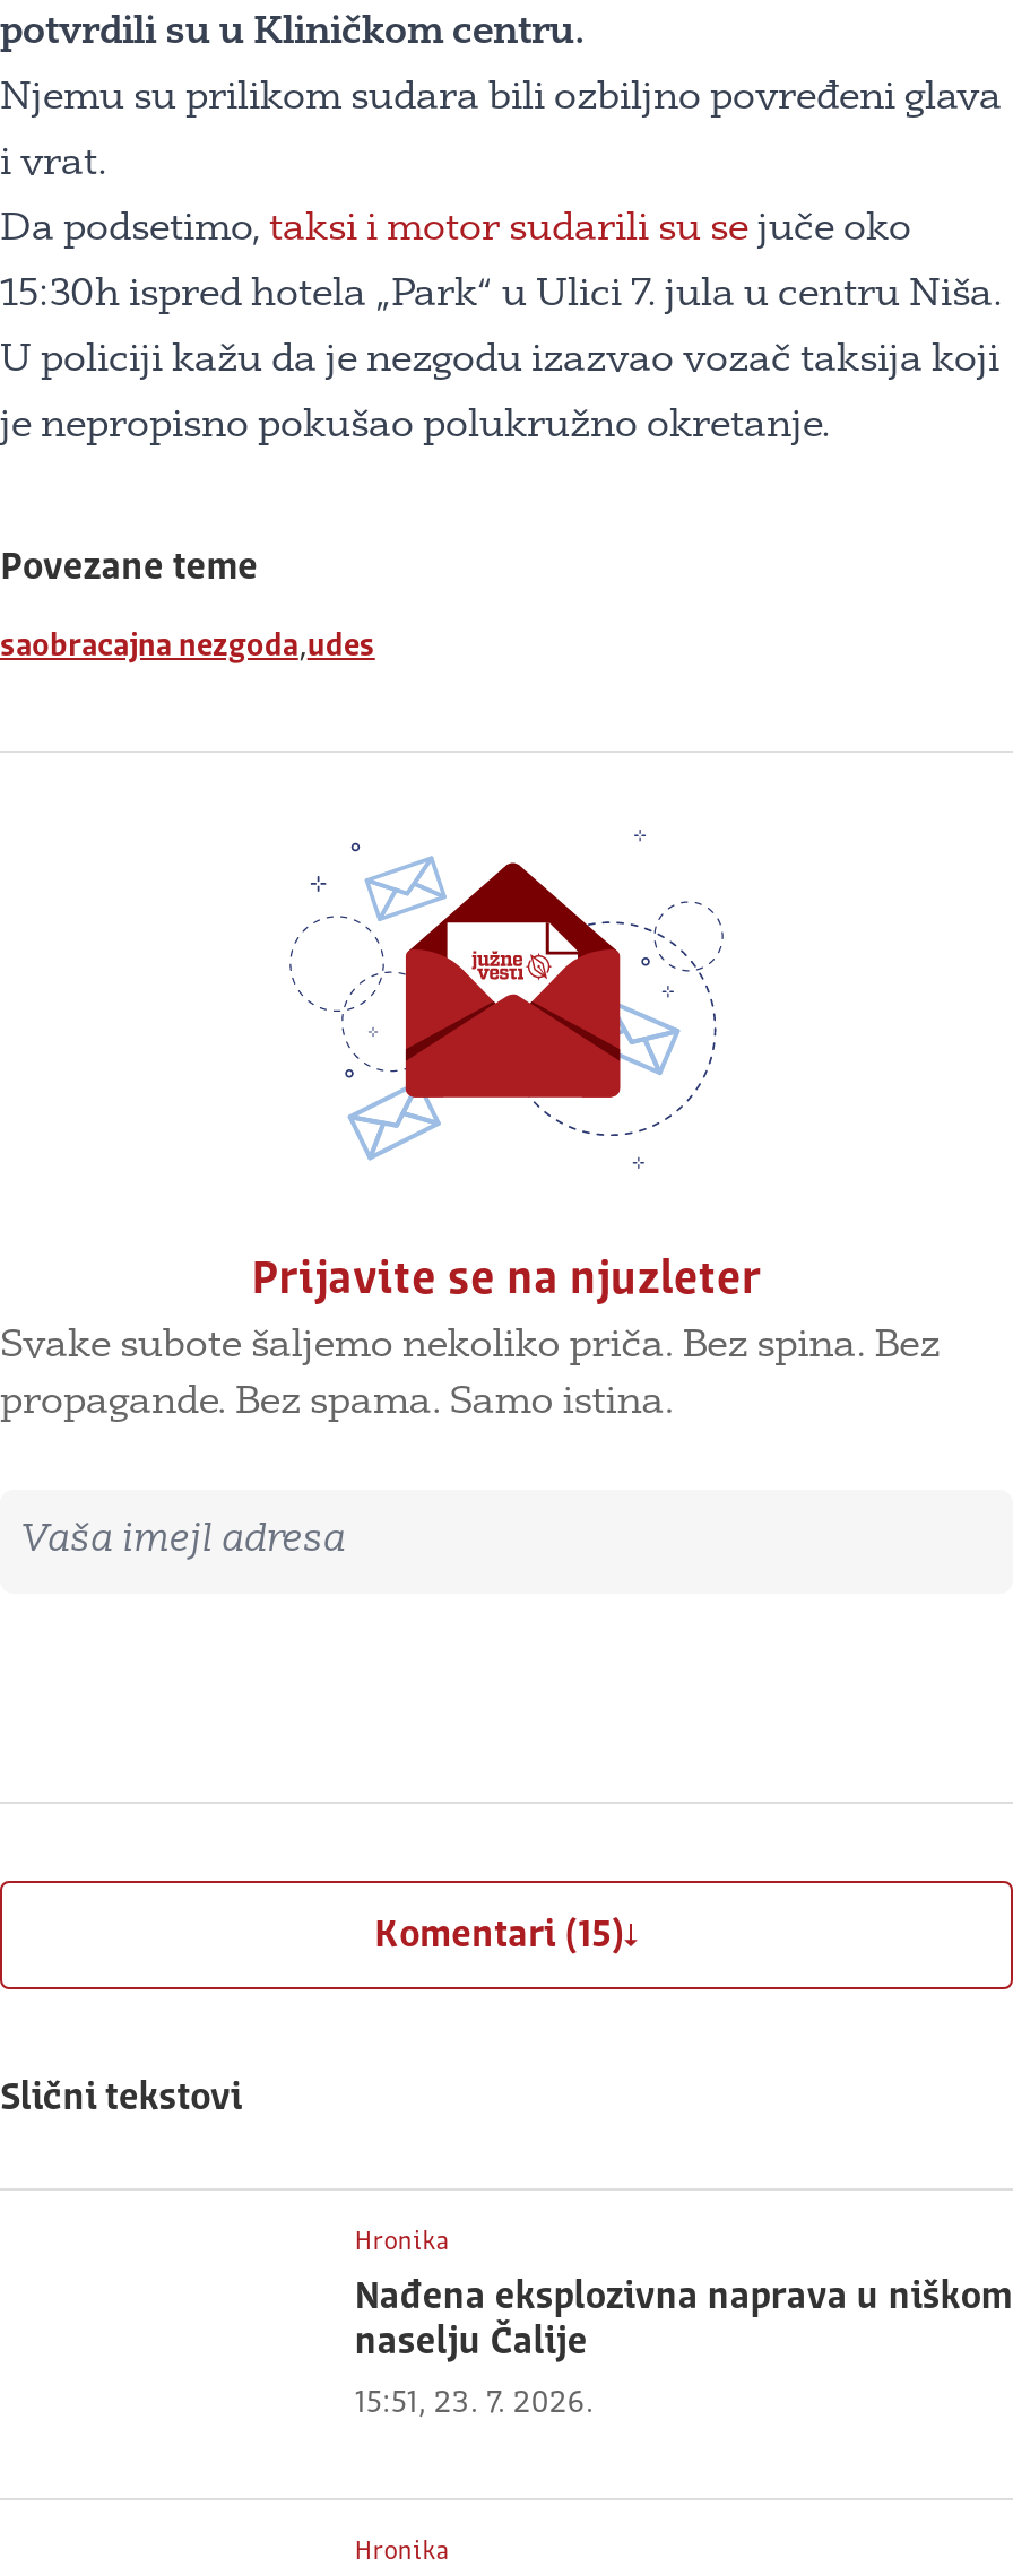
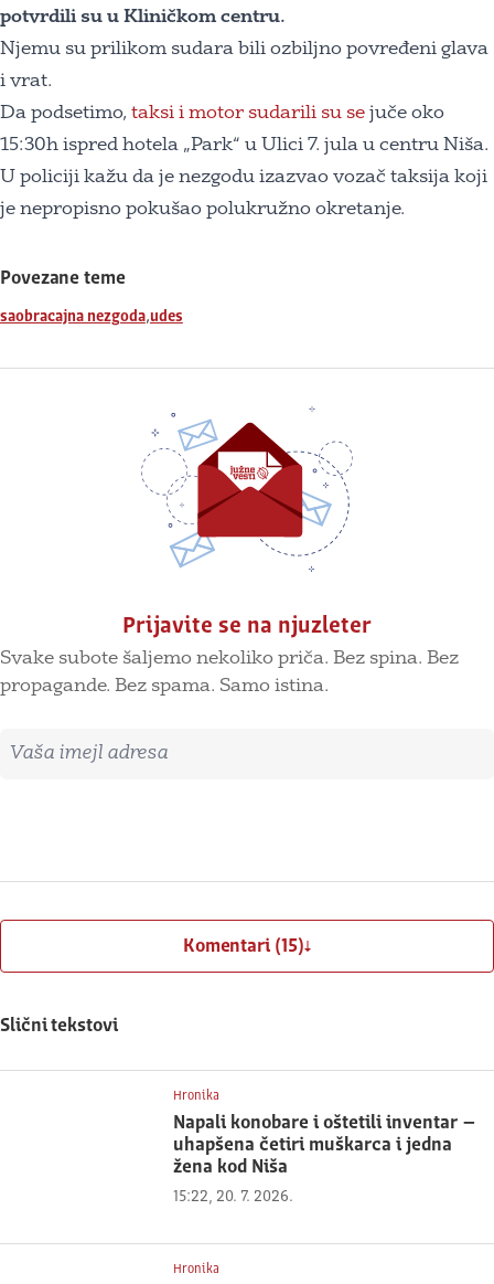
- Nađena eksplozivna naprava u niškom
- naselju Čalije
+ Napali konobare i oštetili inventar –
+ uhapšena četiri muškarca i jedna
+ žena kod Niša

- 15:51, 23. 7. 2026.
+ 15:22, 20. 7. 2026.
